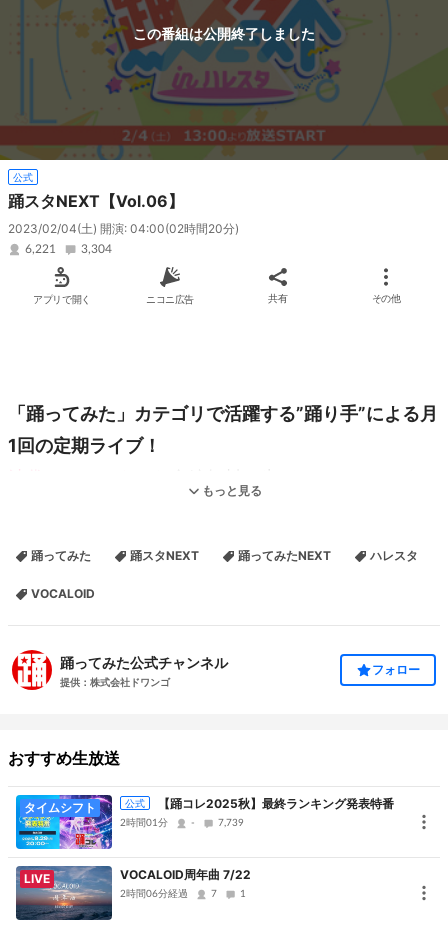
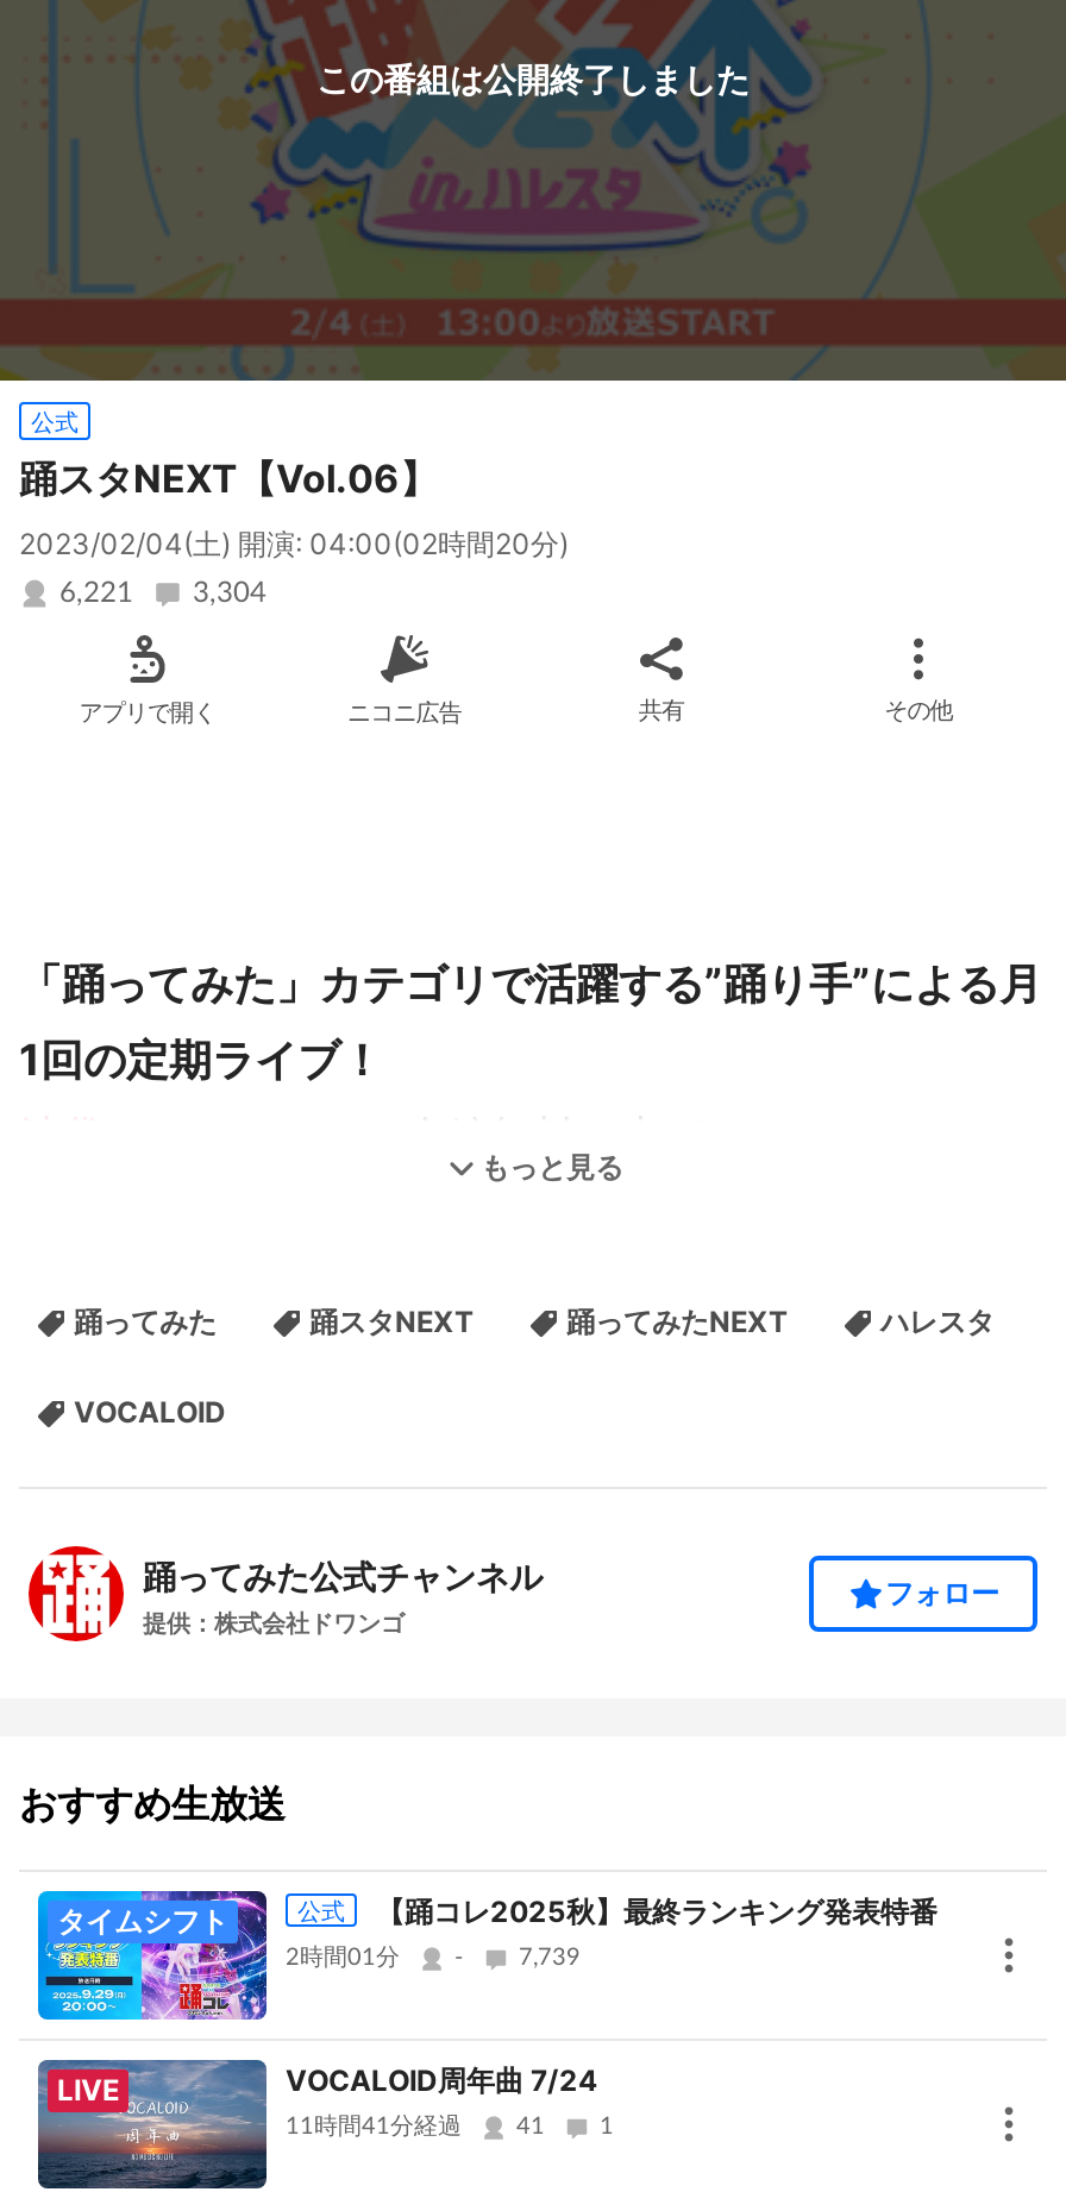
- VOCALOID周年曲 7/22
+ VOCALOID周年曲 7/24

- 2時間06分経過
+ 11時間41分経過

- 7
+ 41
